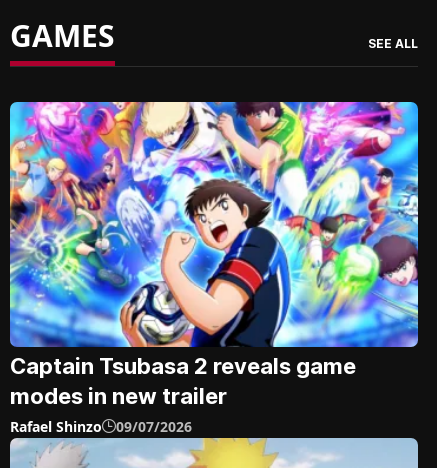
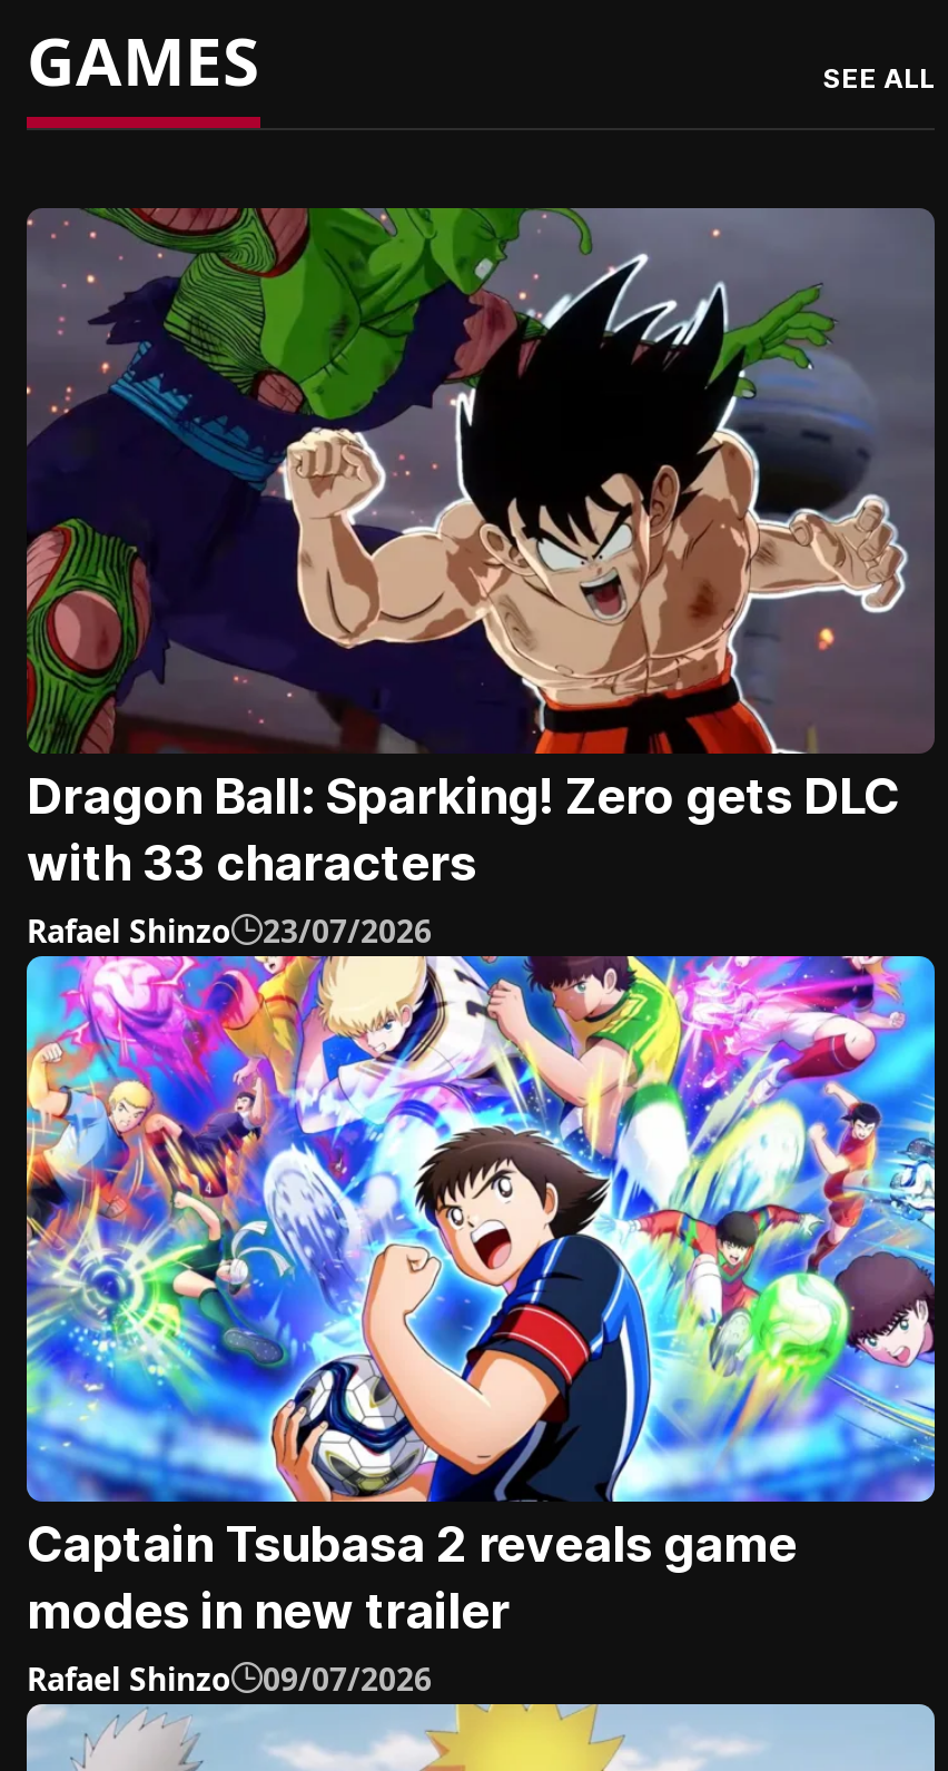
+ [image]
+ Dragon Ball: Sparking! Zero gets DLC
+ with 33 characters
+ Rafael Shinzo
+ 23/07/2026
